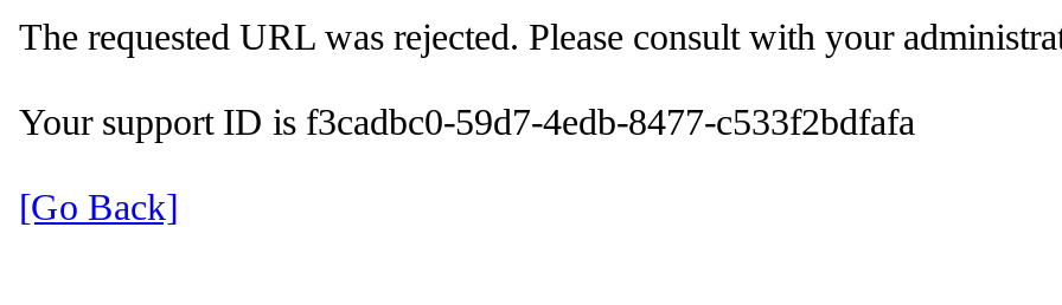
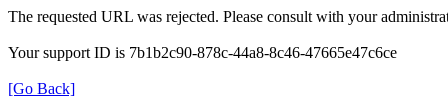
- Your support ID is f3cadbc0-59d7-4edb-8477-c533f2bdfafa
+ Your support ID is 7b1b2c90-878c-44a8-8c46-47665e47c6ce
